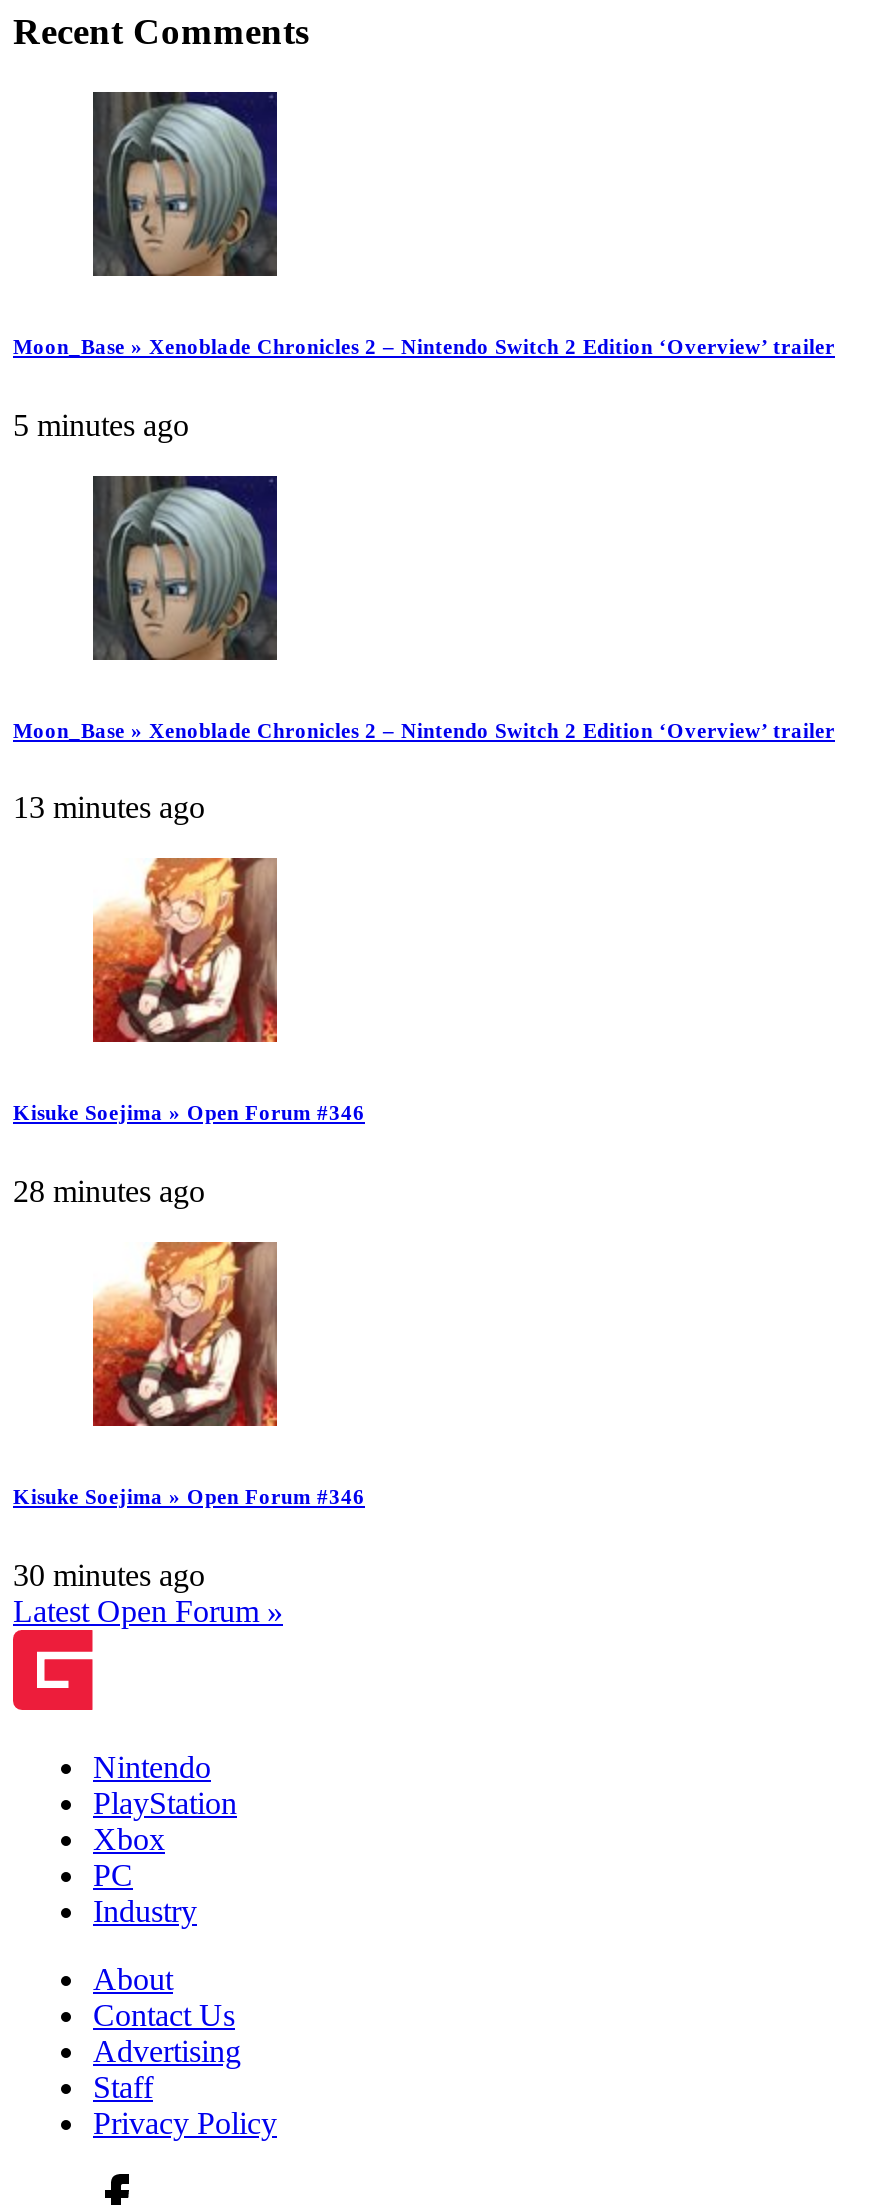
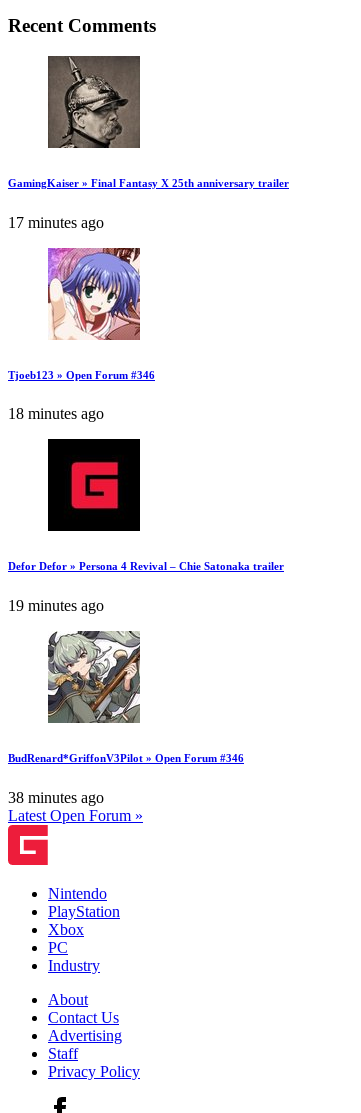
- [image]
- Moon_Base » Xenoblade Chronicles 2 – Nintendo Switch 2 Edition ‘Overview’ trailer
+ [image]
+ GamingKaiser » Final Fantasy X 25th anniversary trailer

- 5 minutes ago
+ 17 minutes ago

- [image]
- Moon_Base » Xenoblade Chronicles 2 – Nintendo Switch 2 Edition ‘Overview’ trailer
+ [image]
+ Tjoeb123 » Open Forum #346

- 13 minutes ago
+ 18 minutes ago

- [image]
- Kisuke Soejima » Open Forum #346
+ [image]
+ Defor Defor » Persona 4 Revival – Chie Satonaka trailer

- 28 minutes ago
+ 19 minutes ago

- [image]
- Kisuke Soejima » Open Forum #346
+ [image]
+ BudRenard*GriffonV3Pilot » Open Forum #346

- 30 minutes ago
+ 38 minutes ago
